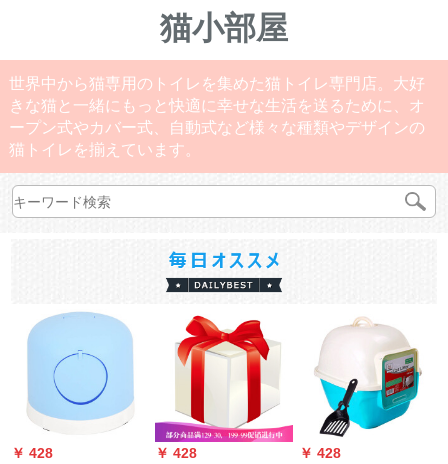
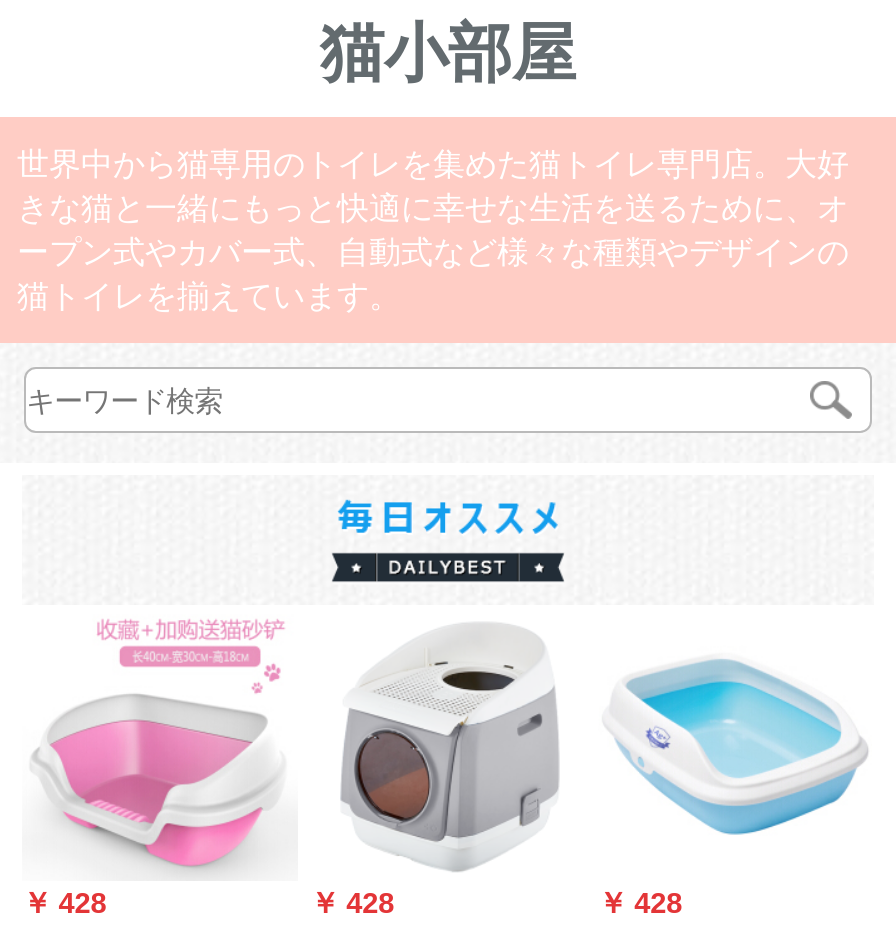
- [image]
+ [image]

- [image]
+ [image]

- [image]
+ [image]
